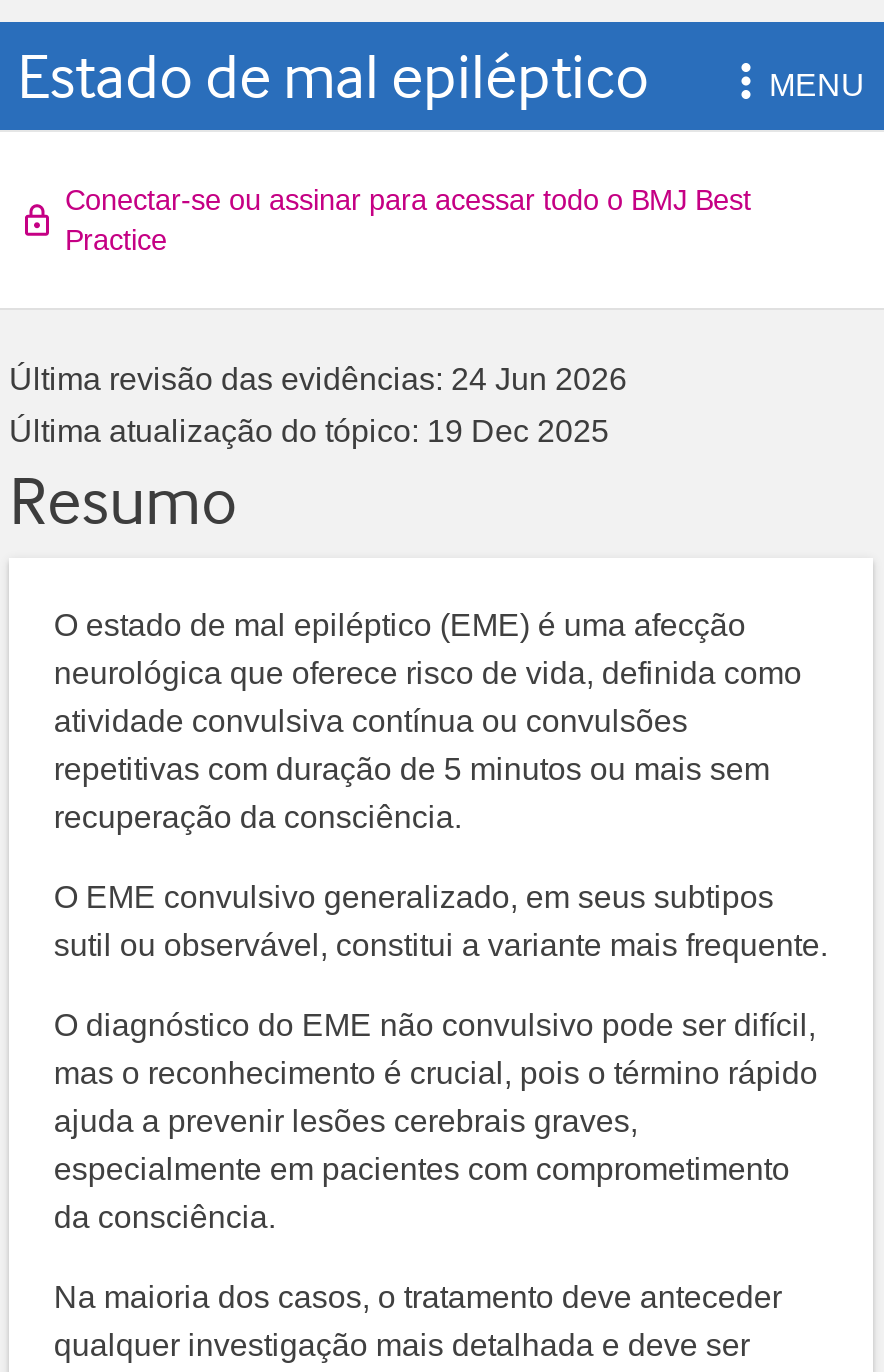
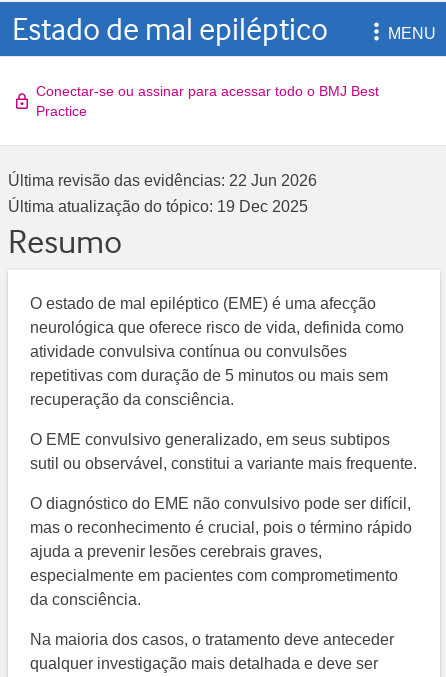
- Última revisão das evidências: 24 Jun 2026
+ Última revisão das evidências: 22 Jun 2026
